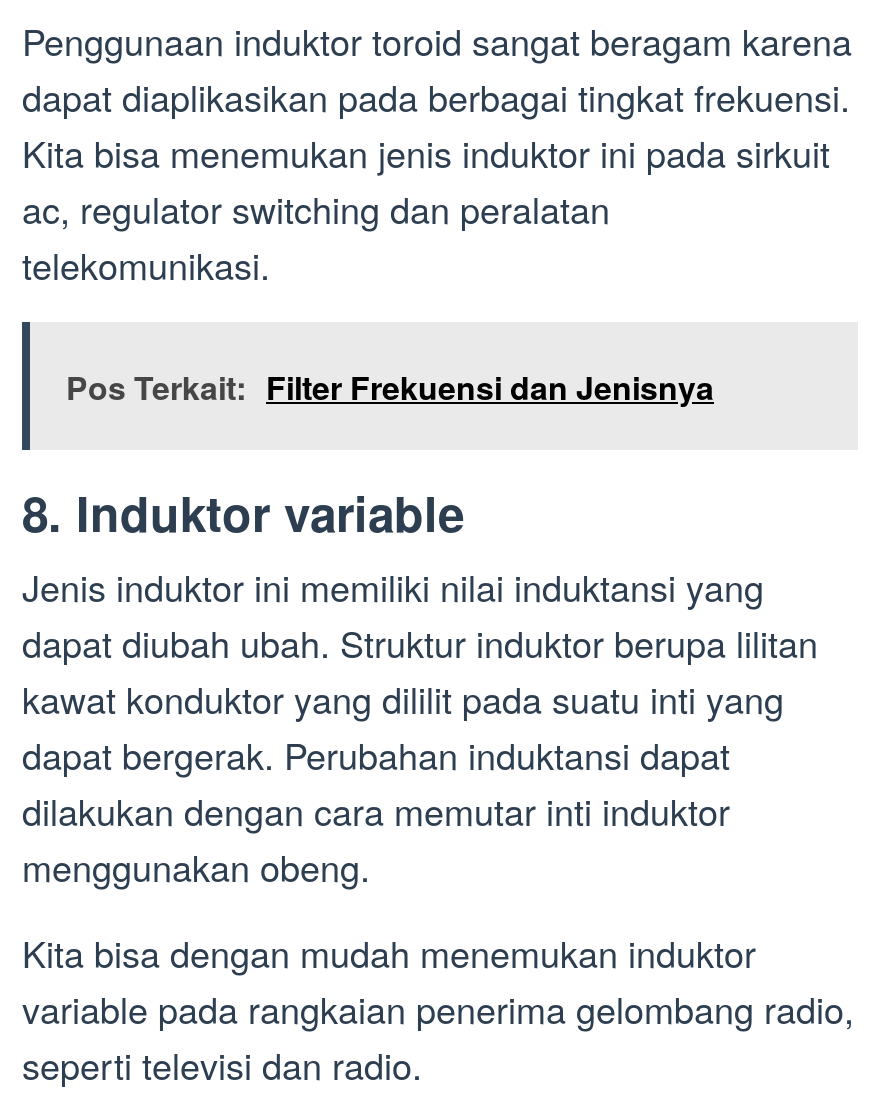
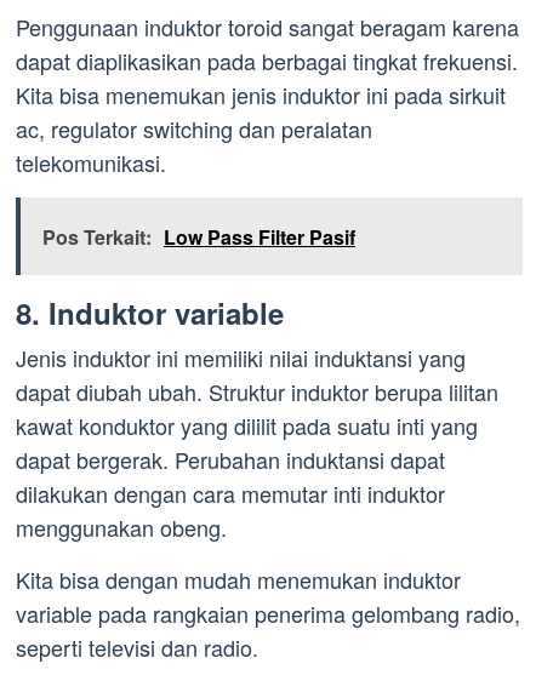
- Pos Terkait: Filter Frekuensi dan Jenisnya
+ Pos Terkait: Low Pass Filter Pasif
